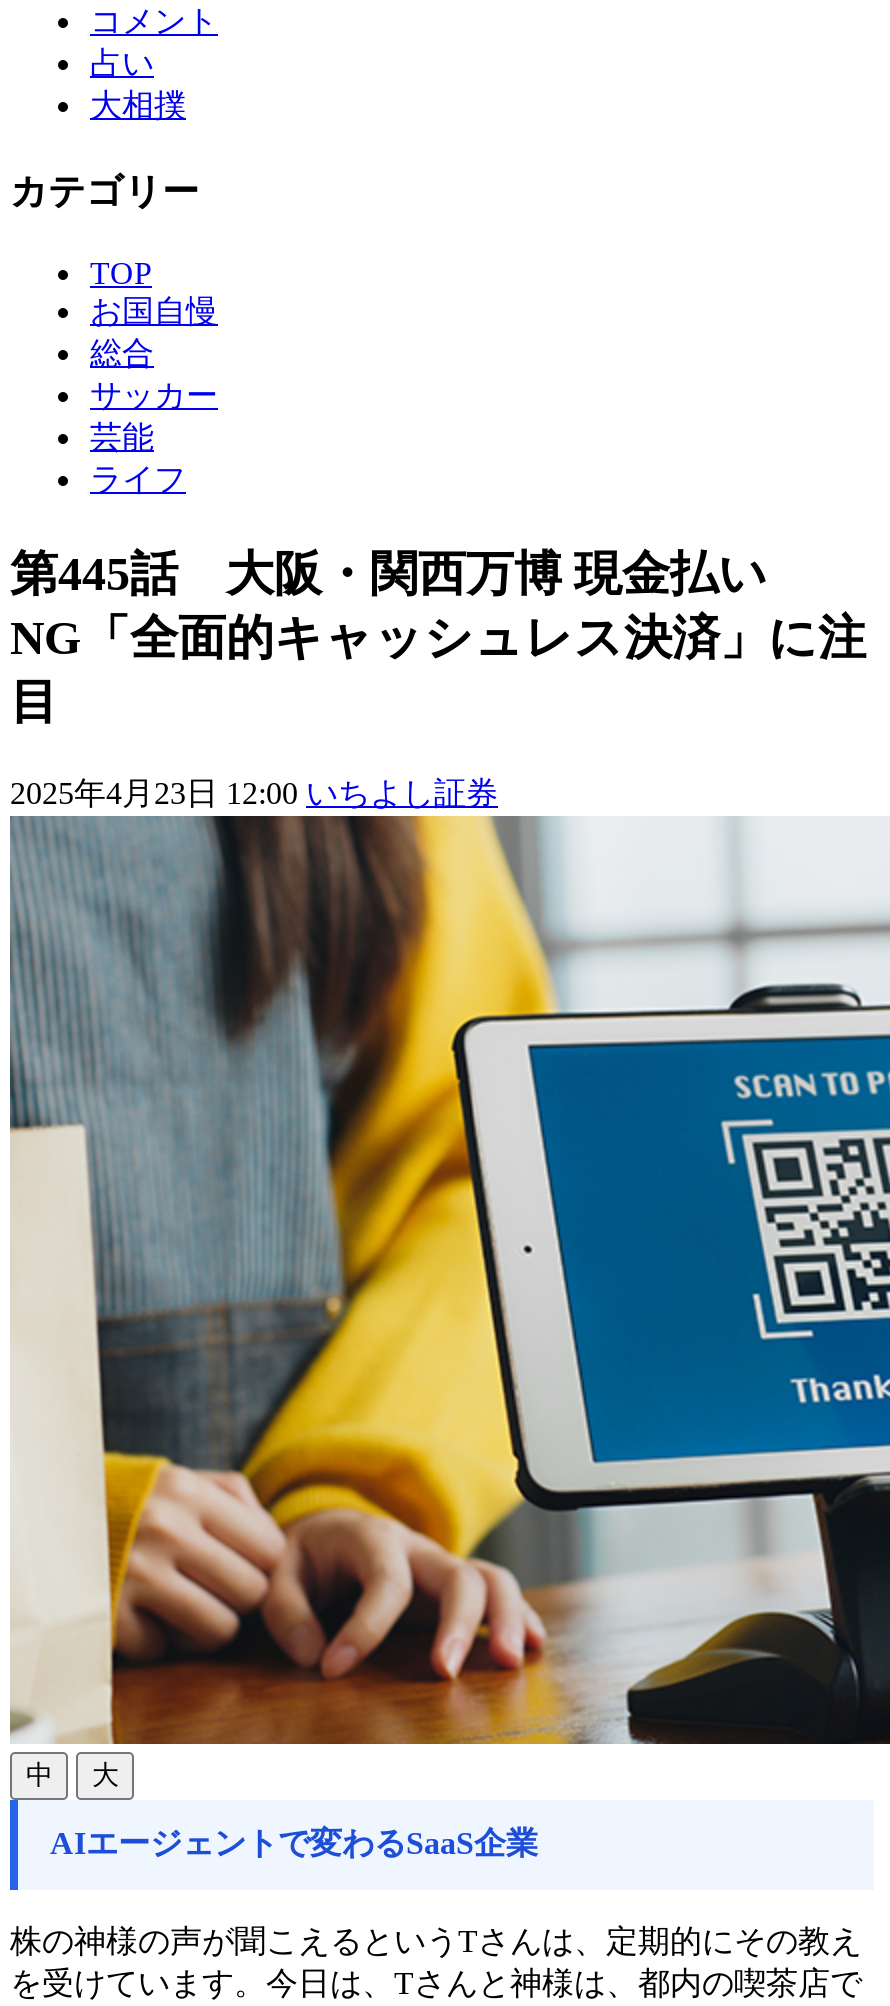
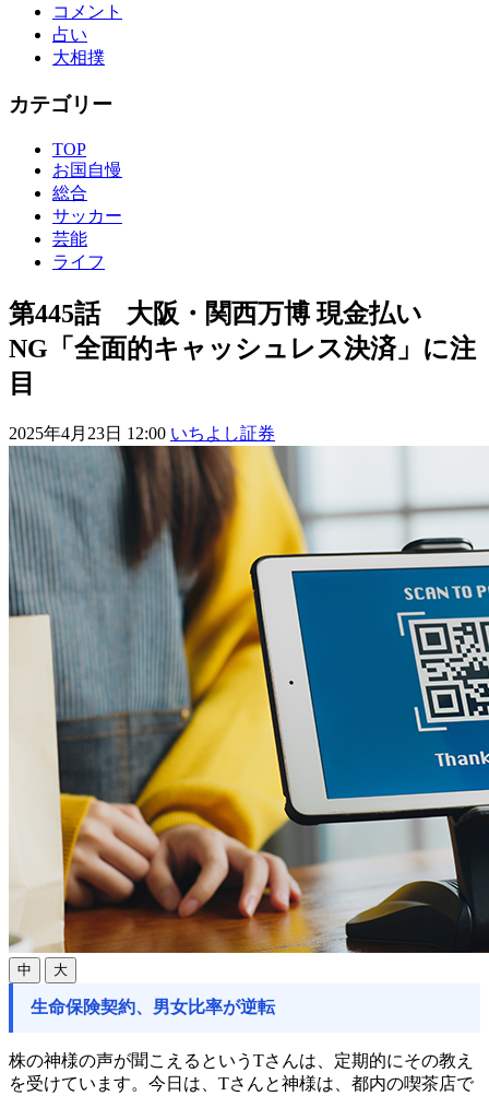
- AIエージェントで変わるSaaS企業
+ 生命保険契約、男女比率が逆転
